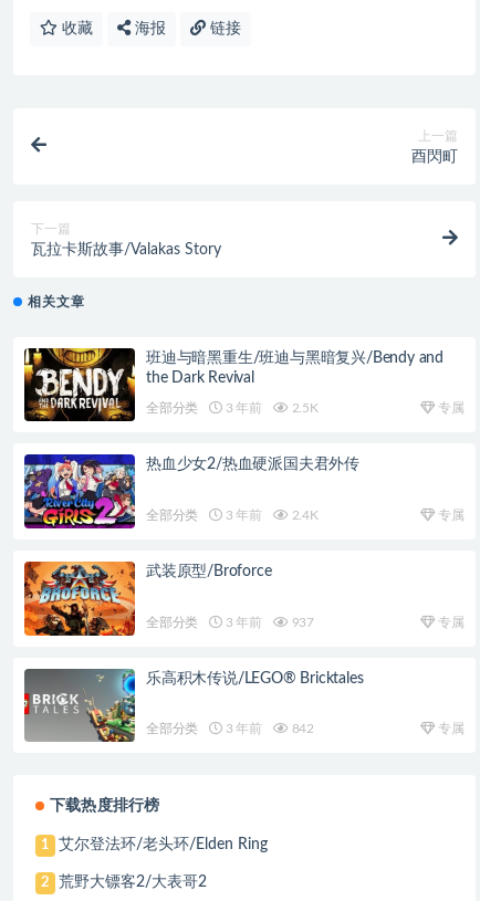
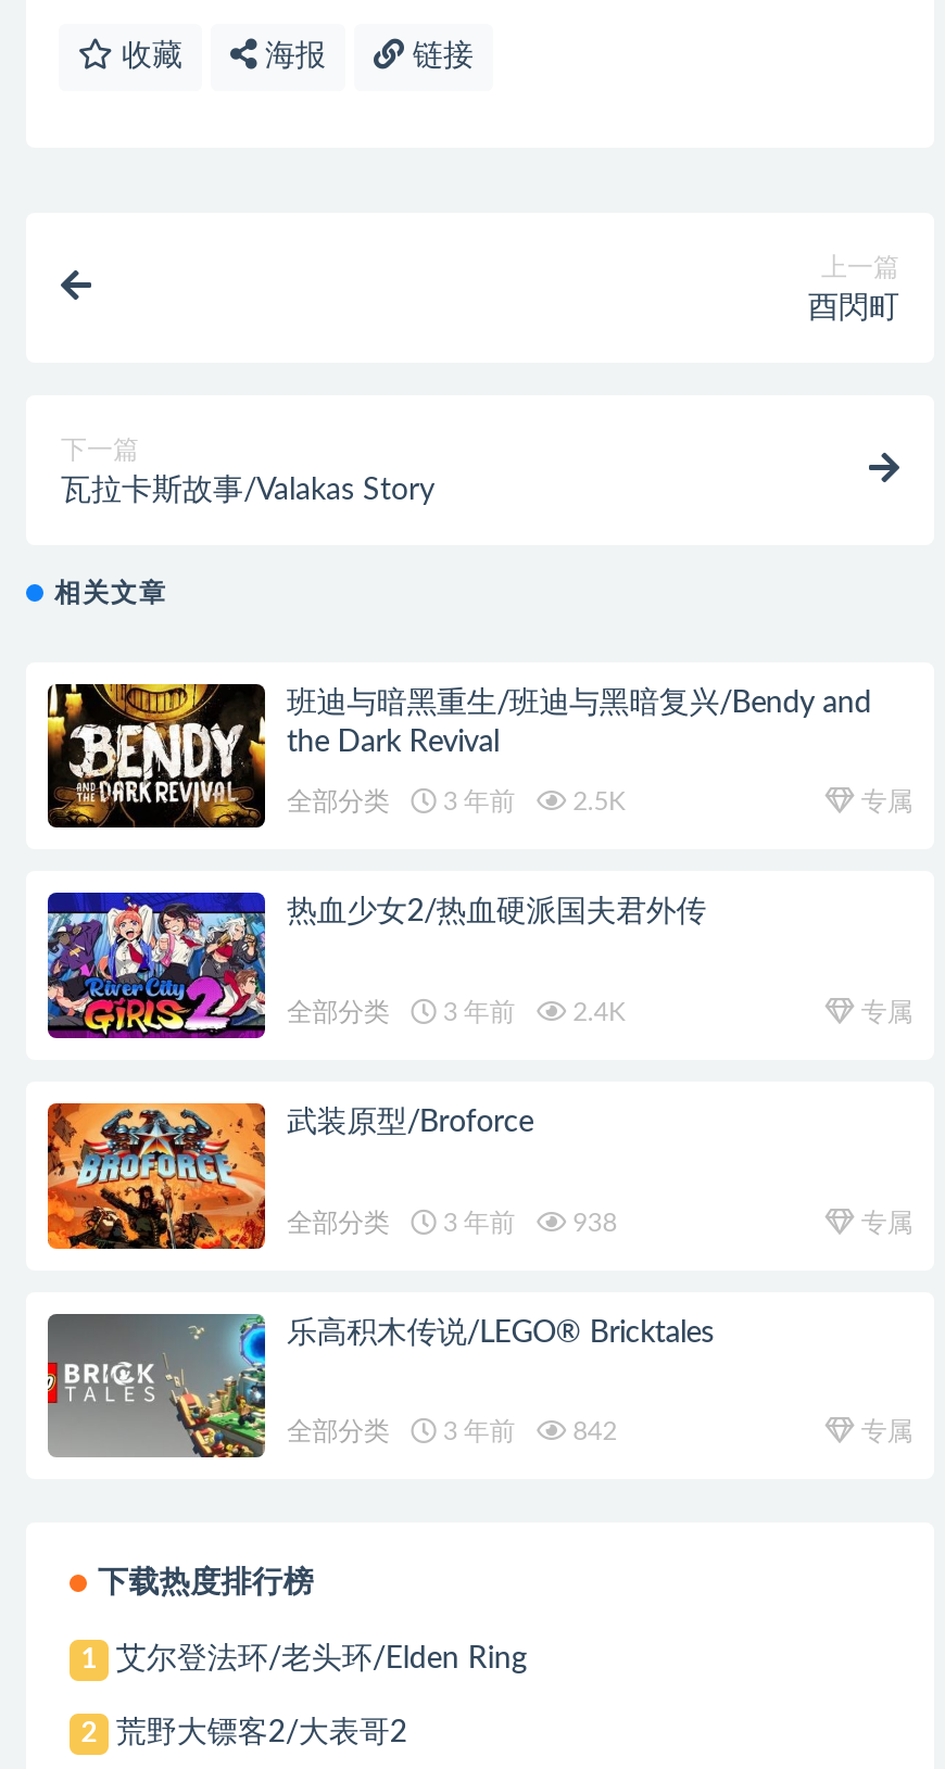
- 全部分类 3 年前 937
+ 全部分类 3 年前 938
